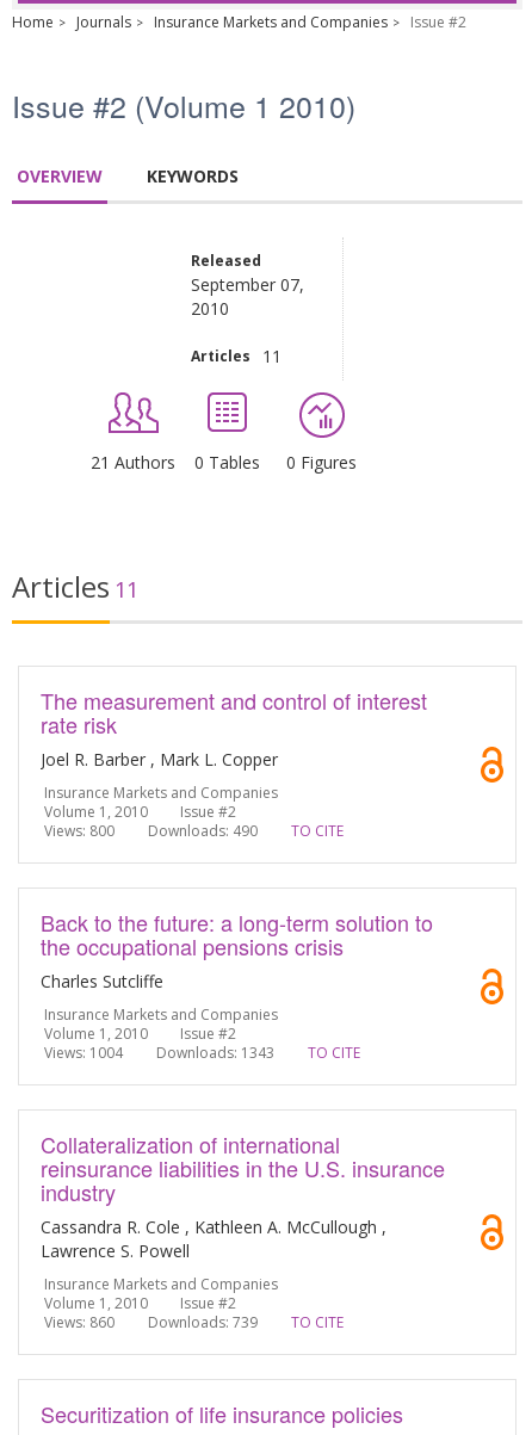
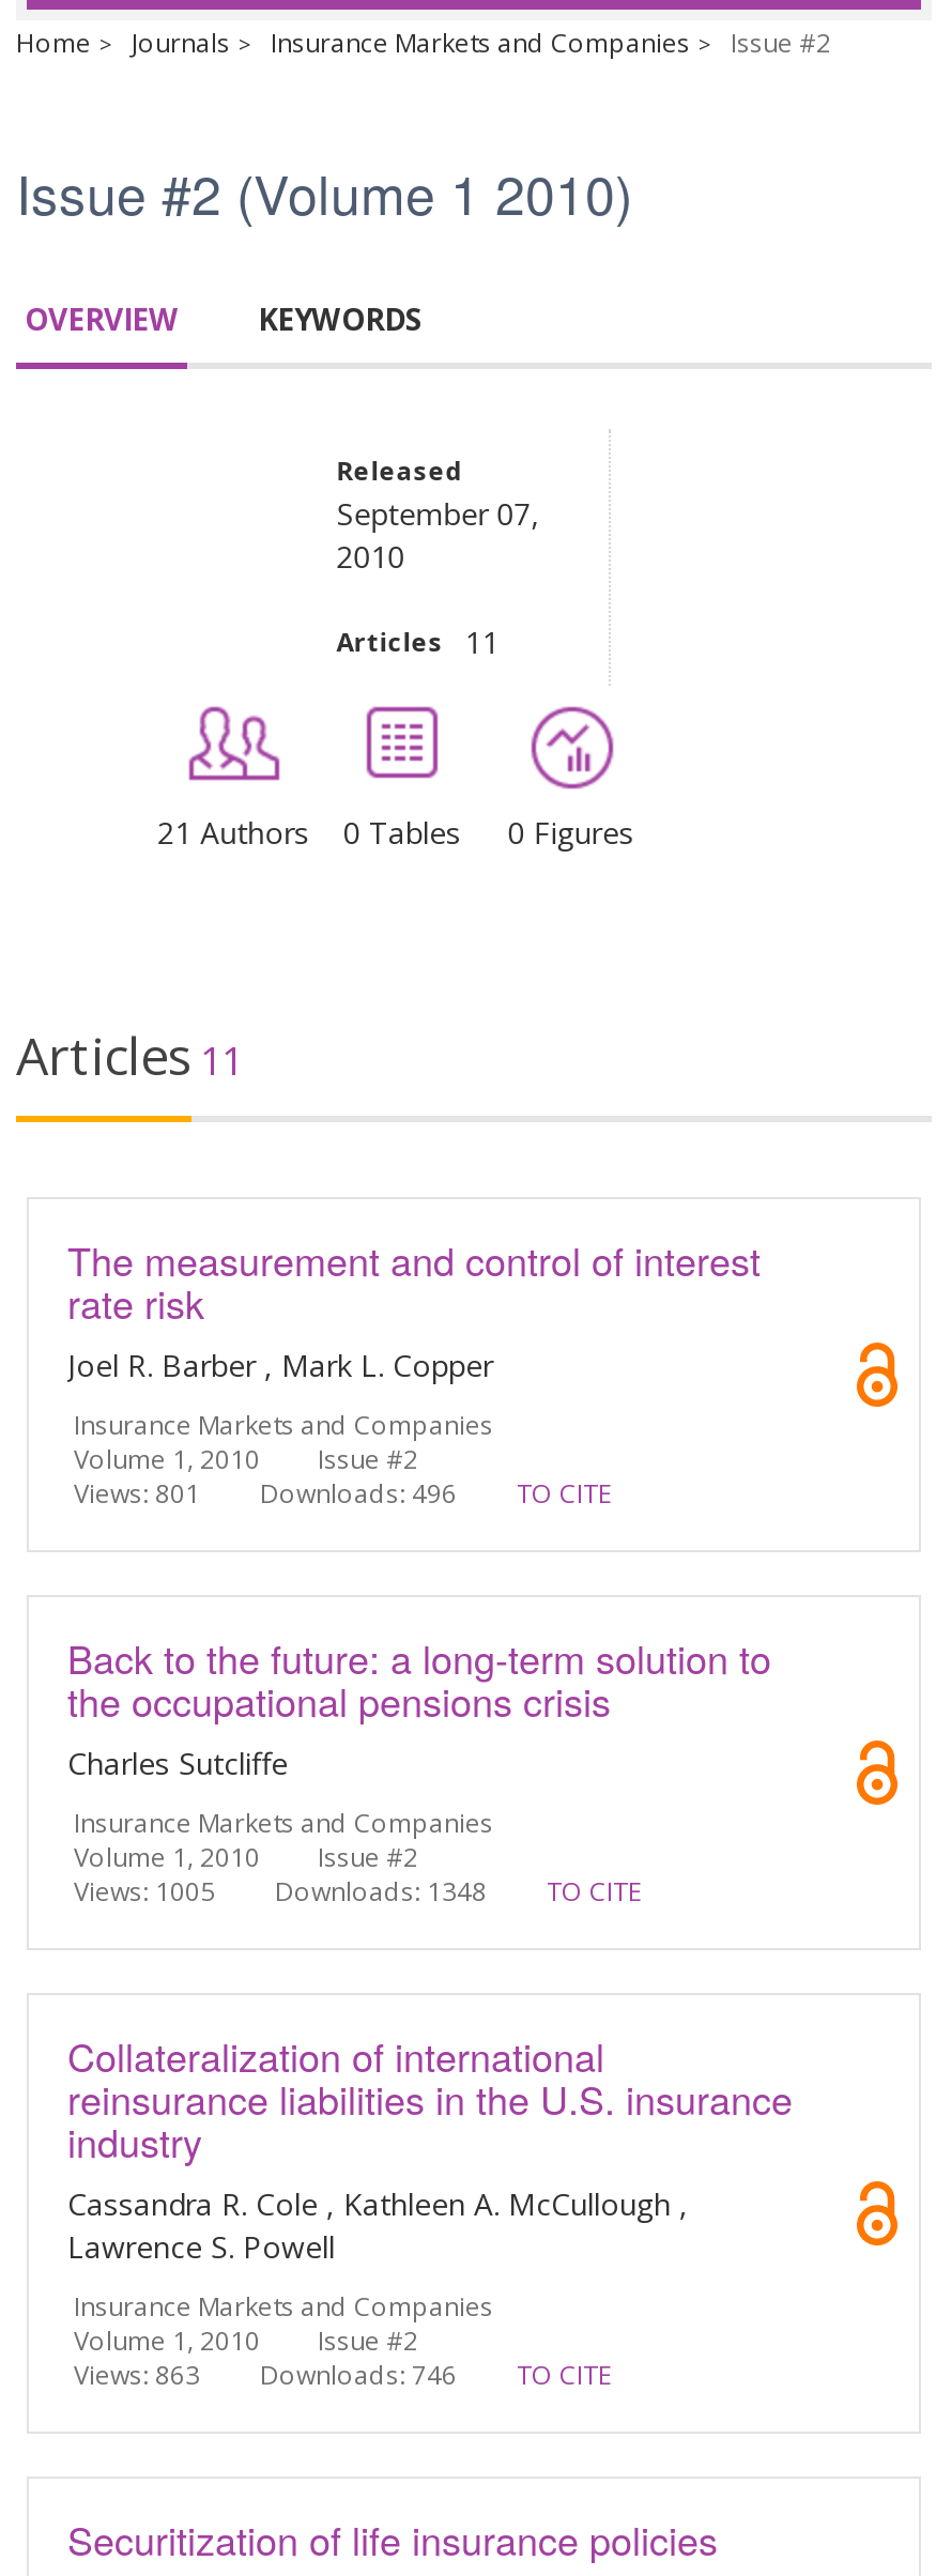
- Views: 800
+ Views: 801

- Downloads: 490
+ Downloads: 496

- Views: 1004
+ Views: 1005

- Downloads: 1343
+ Downloads: 1348

- Views: 860
+ Views: 863

- Downloads: 739
+ Downloads: 746
